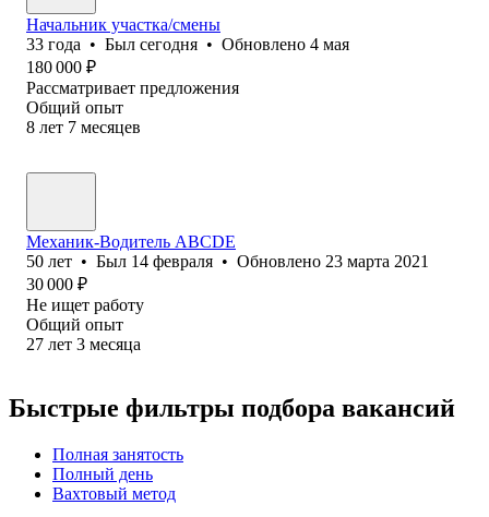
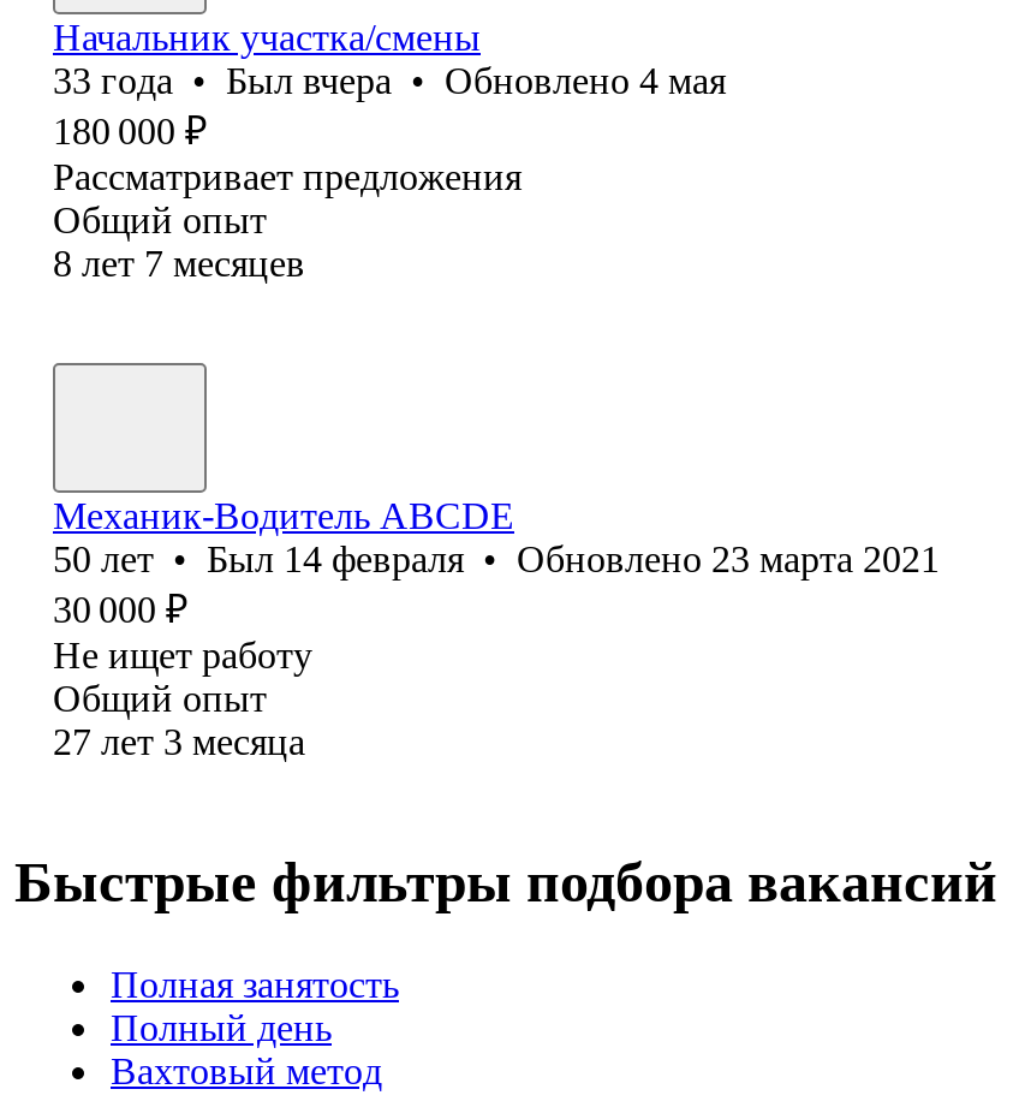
- 33 года • Был сегодня • Обновлено 4 мая
+ 33 года • Был вчера • Обновлено 4 мая
